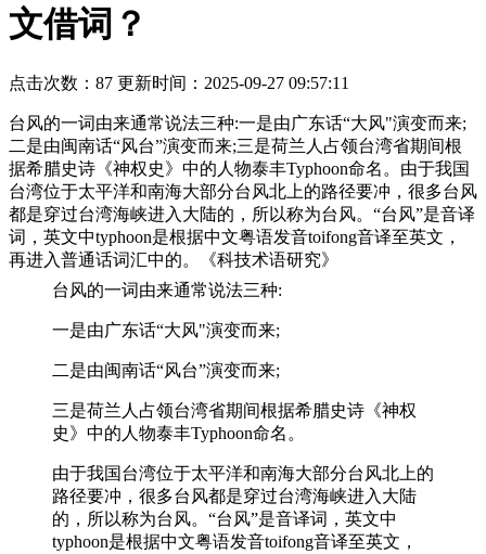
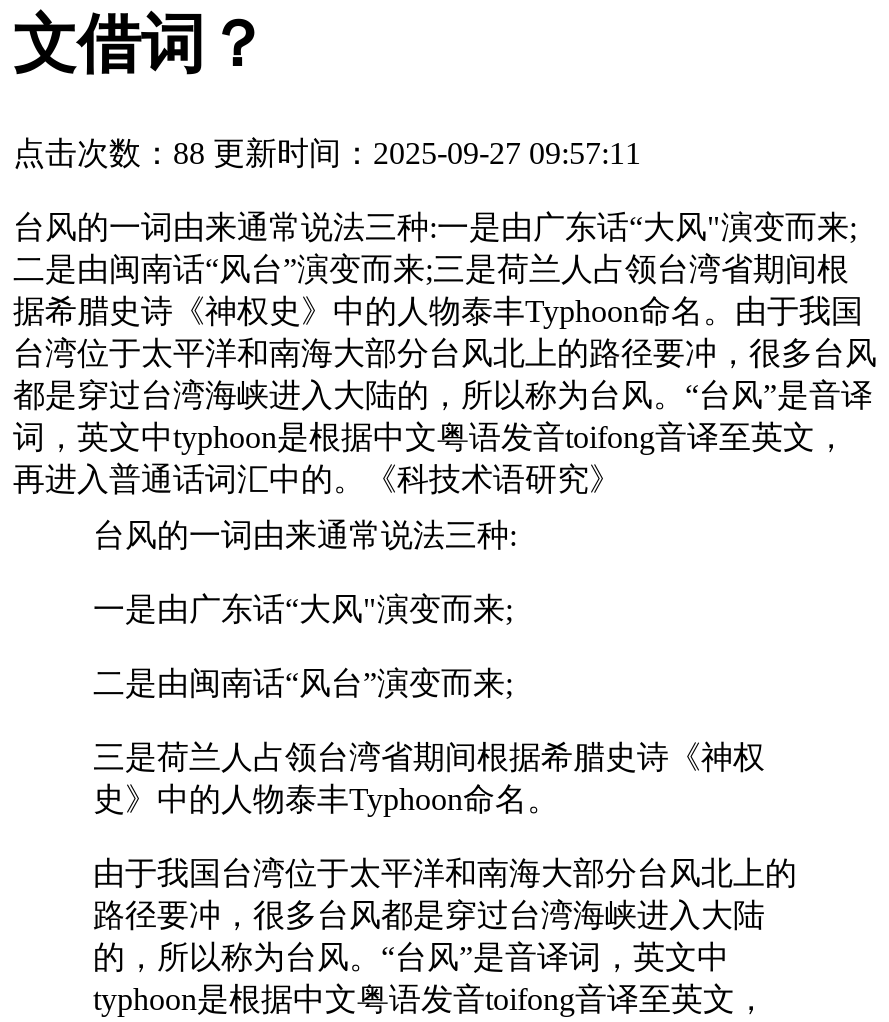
- 点击次数：87 更新时间：2025-09-27 09:57:11
+ 点击次数：88 更新时间：2025-09-27 09:57:11
